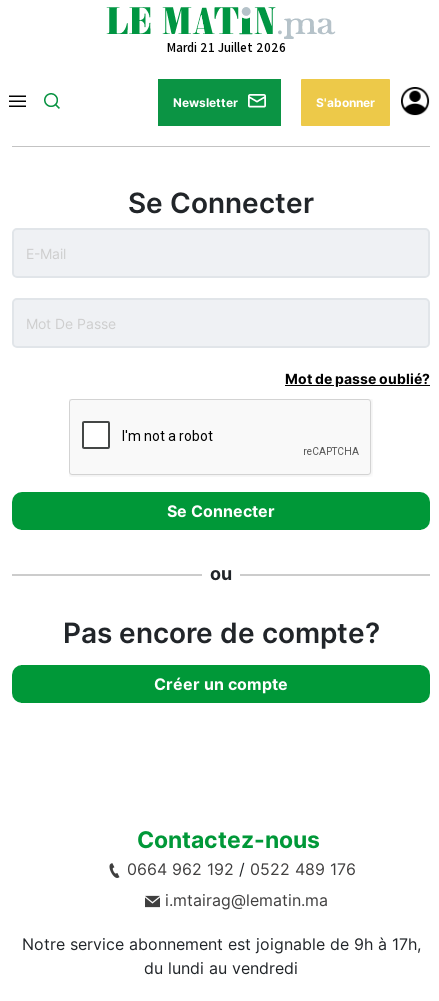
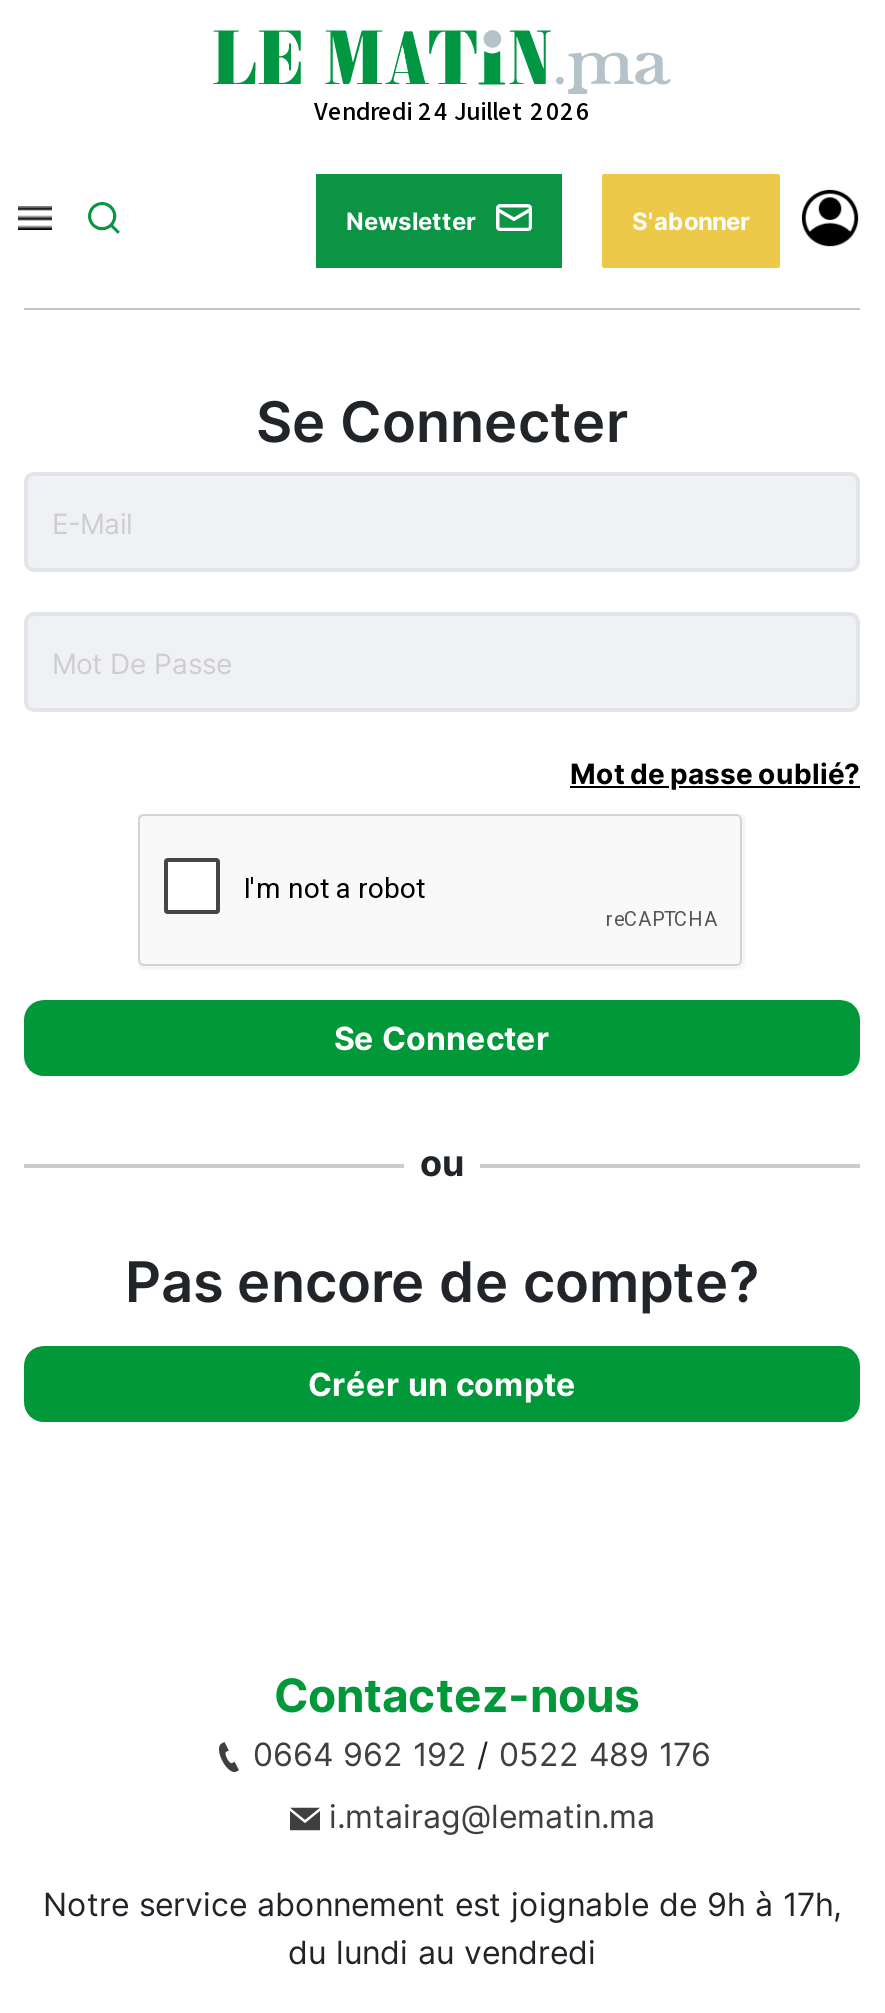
- Mardi 21 Juillet 2026
+ Vendredi 24 Juillet 2026
